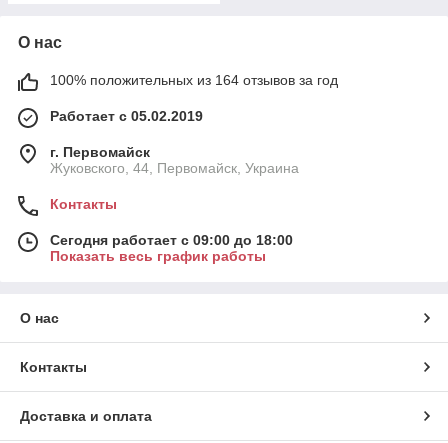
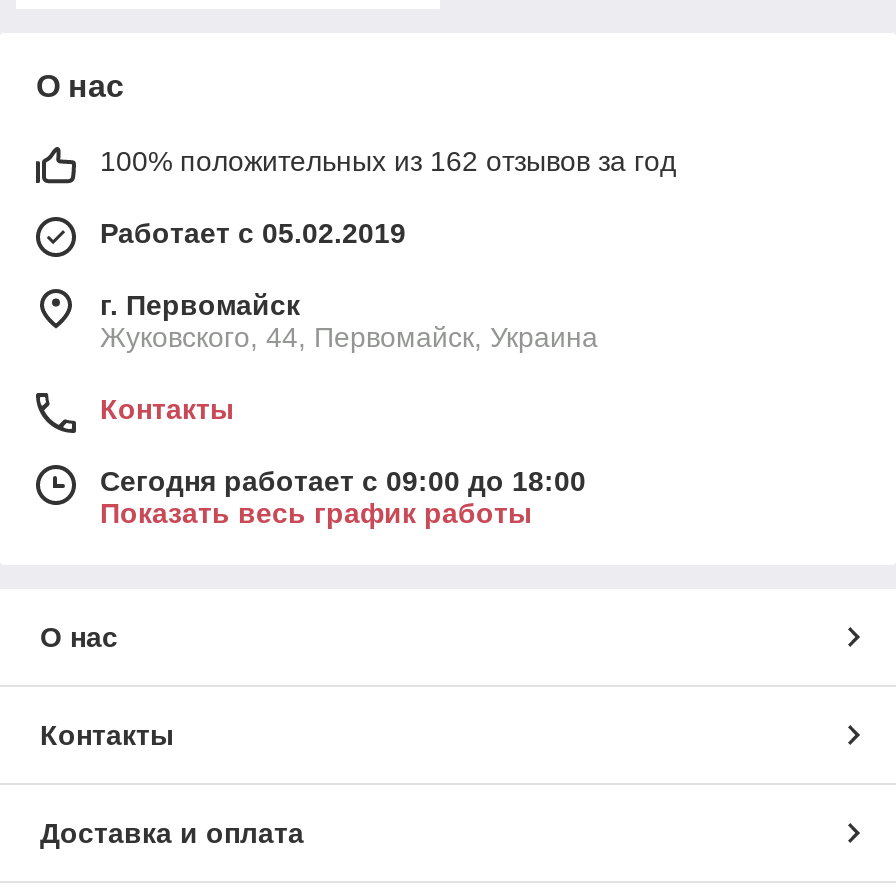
- 100% положительных из 164 отзывов за год
+ 100% положительных из 162 отзывов за год
